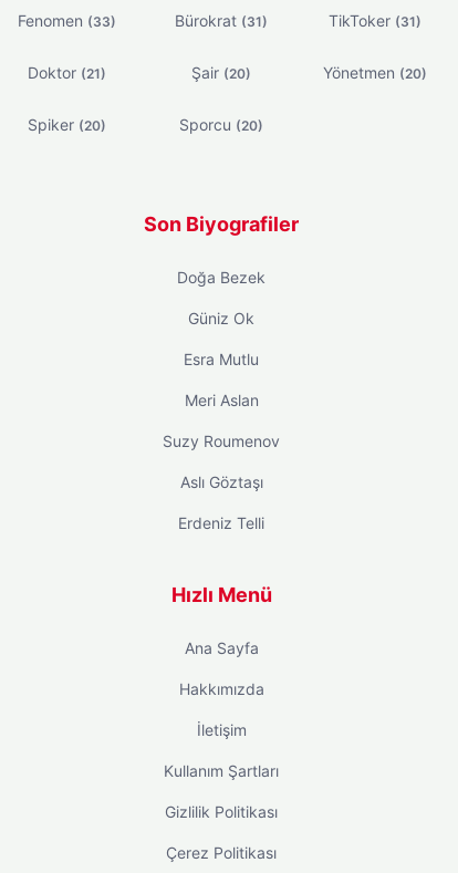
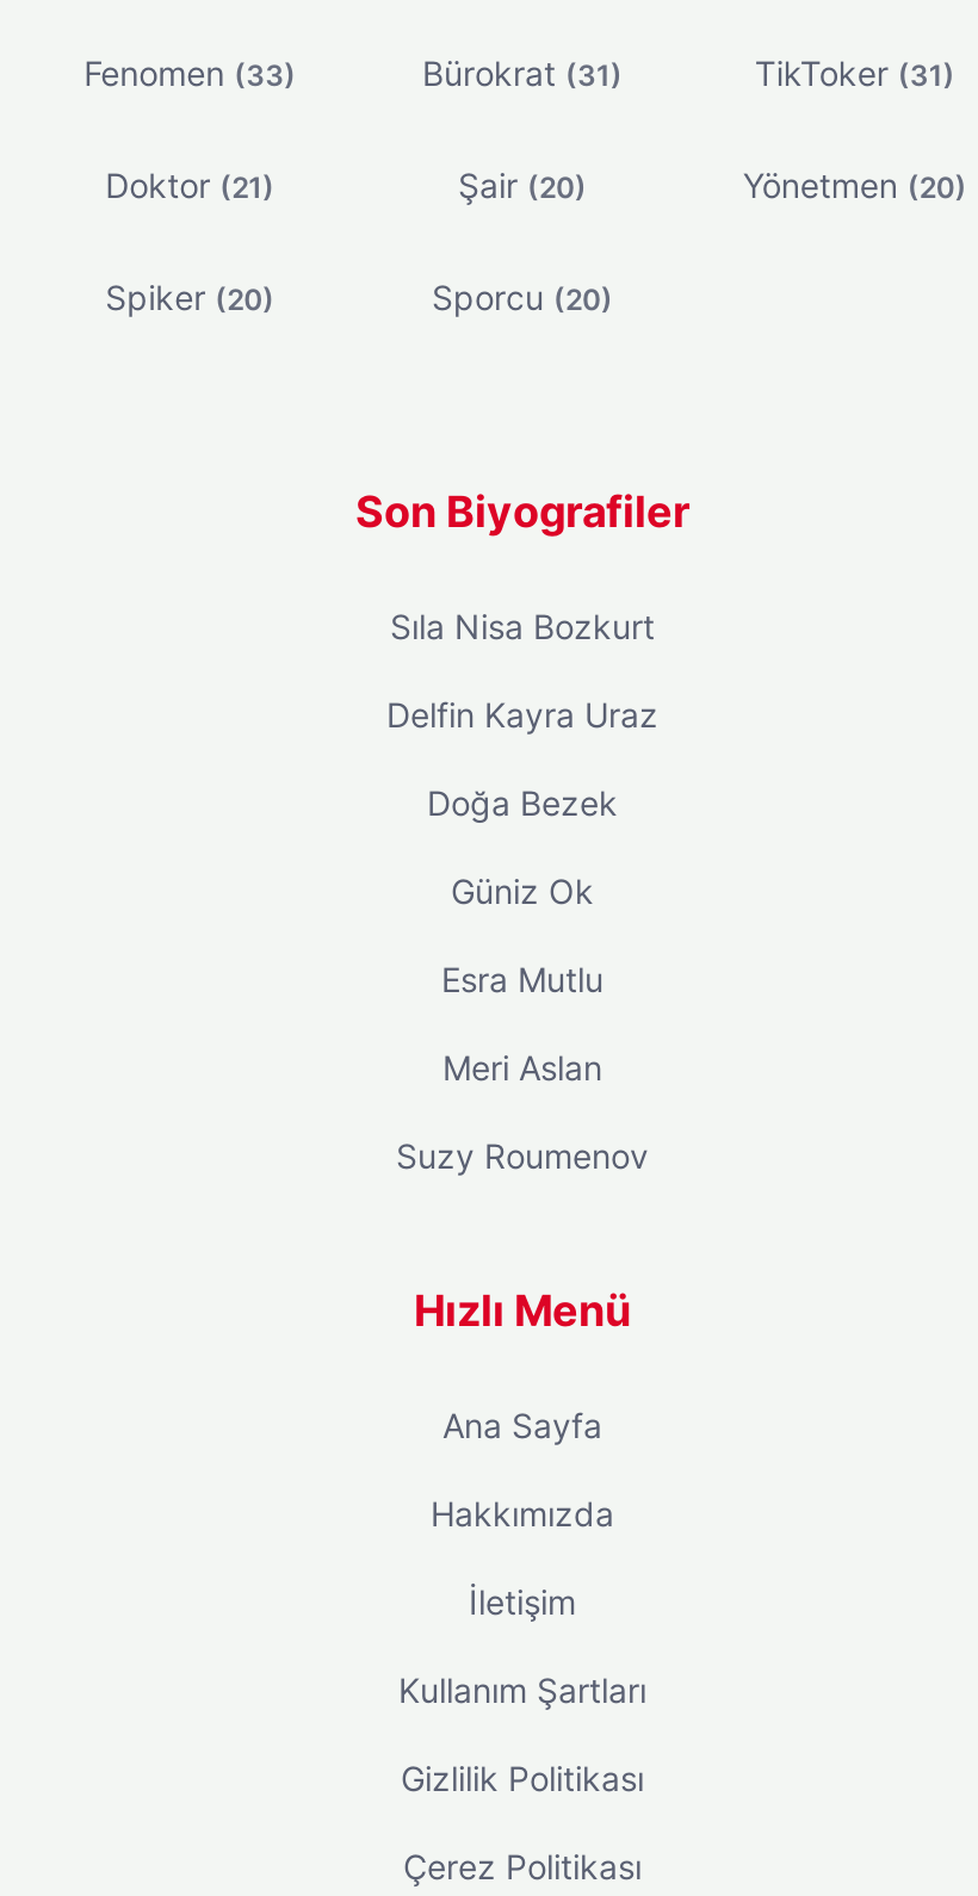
+ Sıla Nisa Bozkurt
+ Delfin Kayra Uraz

moved down: Doğa Bezek | Güniz Ok | Esra Mutlu | Meri Aslan | Suzy Roumenov

- Aslı Göztaşı
- Erdeniz Telli
